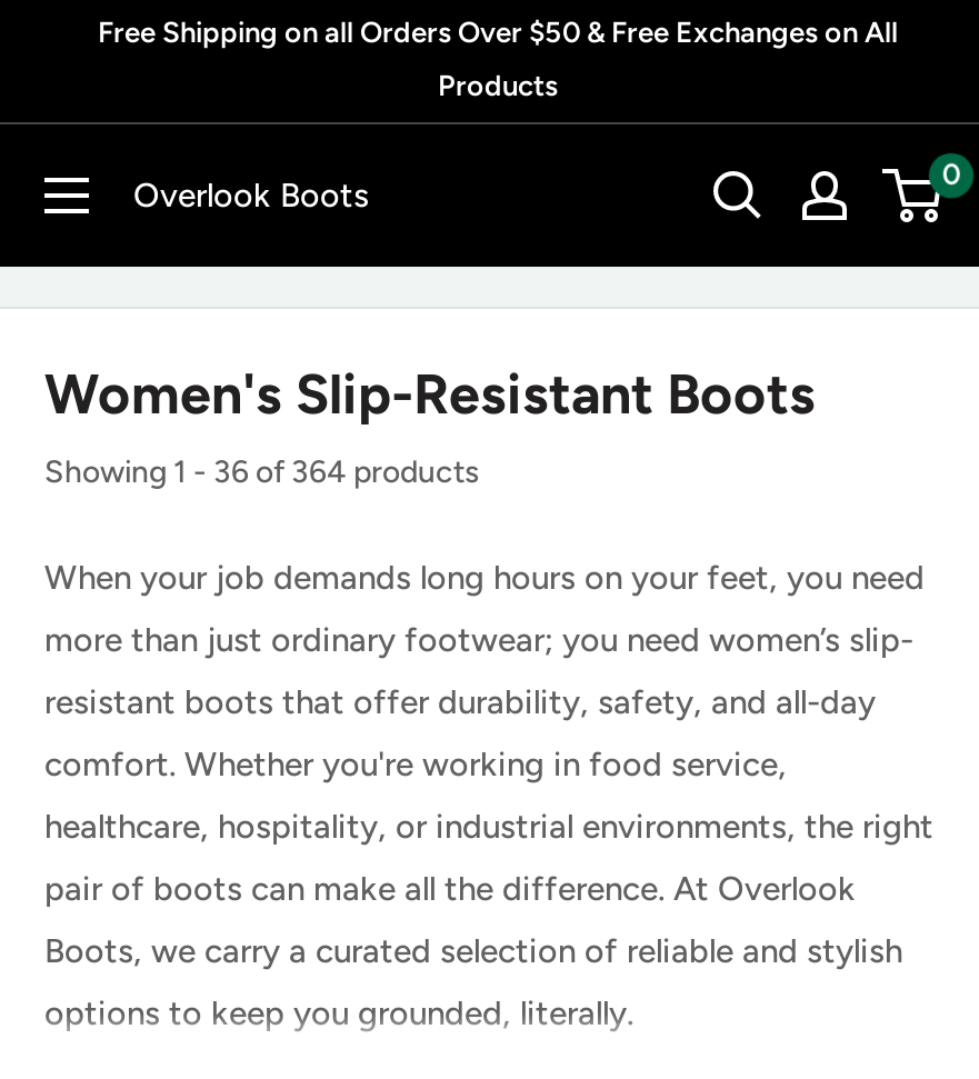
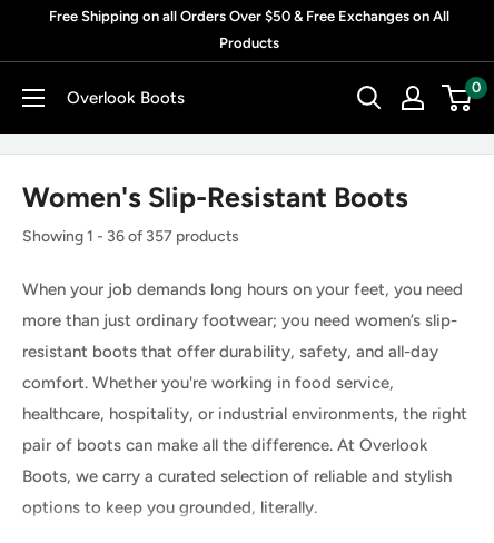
- Showing 1 - 36 of 364 products
+ Showing 1 - 36 of 357 products
